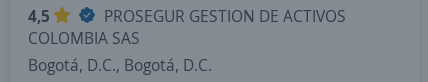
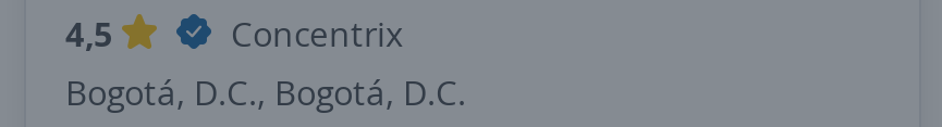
- PROSEGUR GESTION DE ACTIVOS
- COLOMBIA SAS
+ Concentrix
